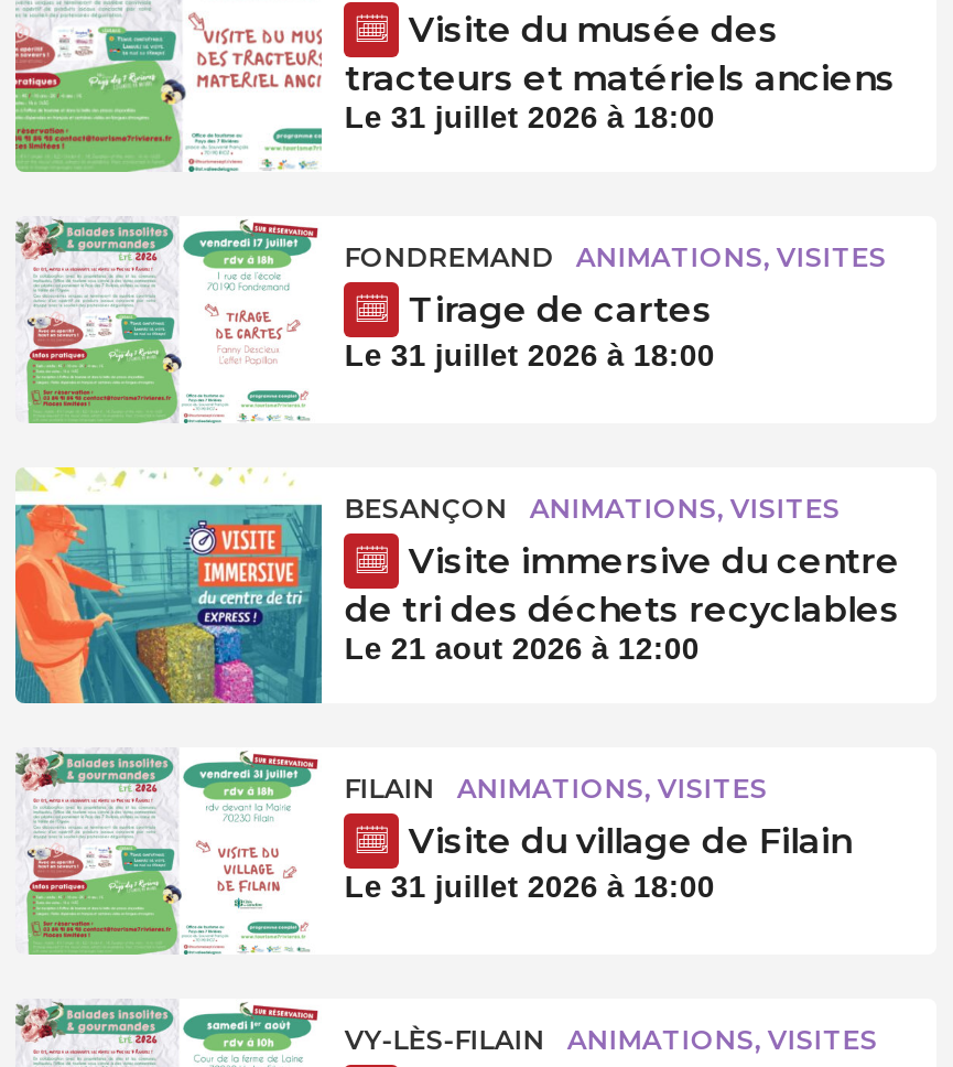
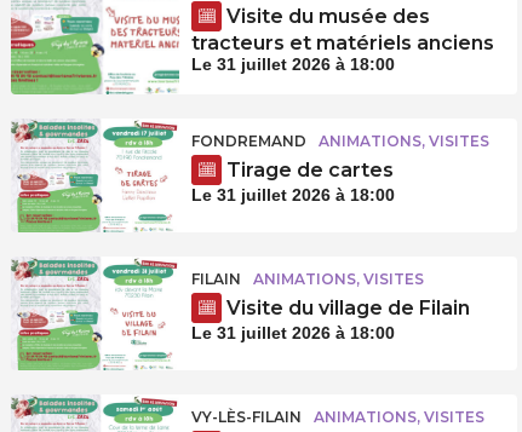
- [image]
- BESANÇON
- ANIMATIONS, VISITES
- Visite immersive du centre
- de tri des déchets recyclables
- Le 21 aout 2026 à 12:00
